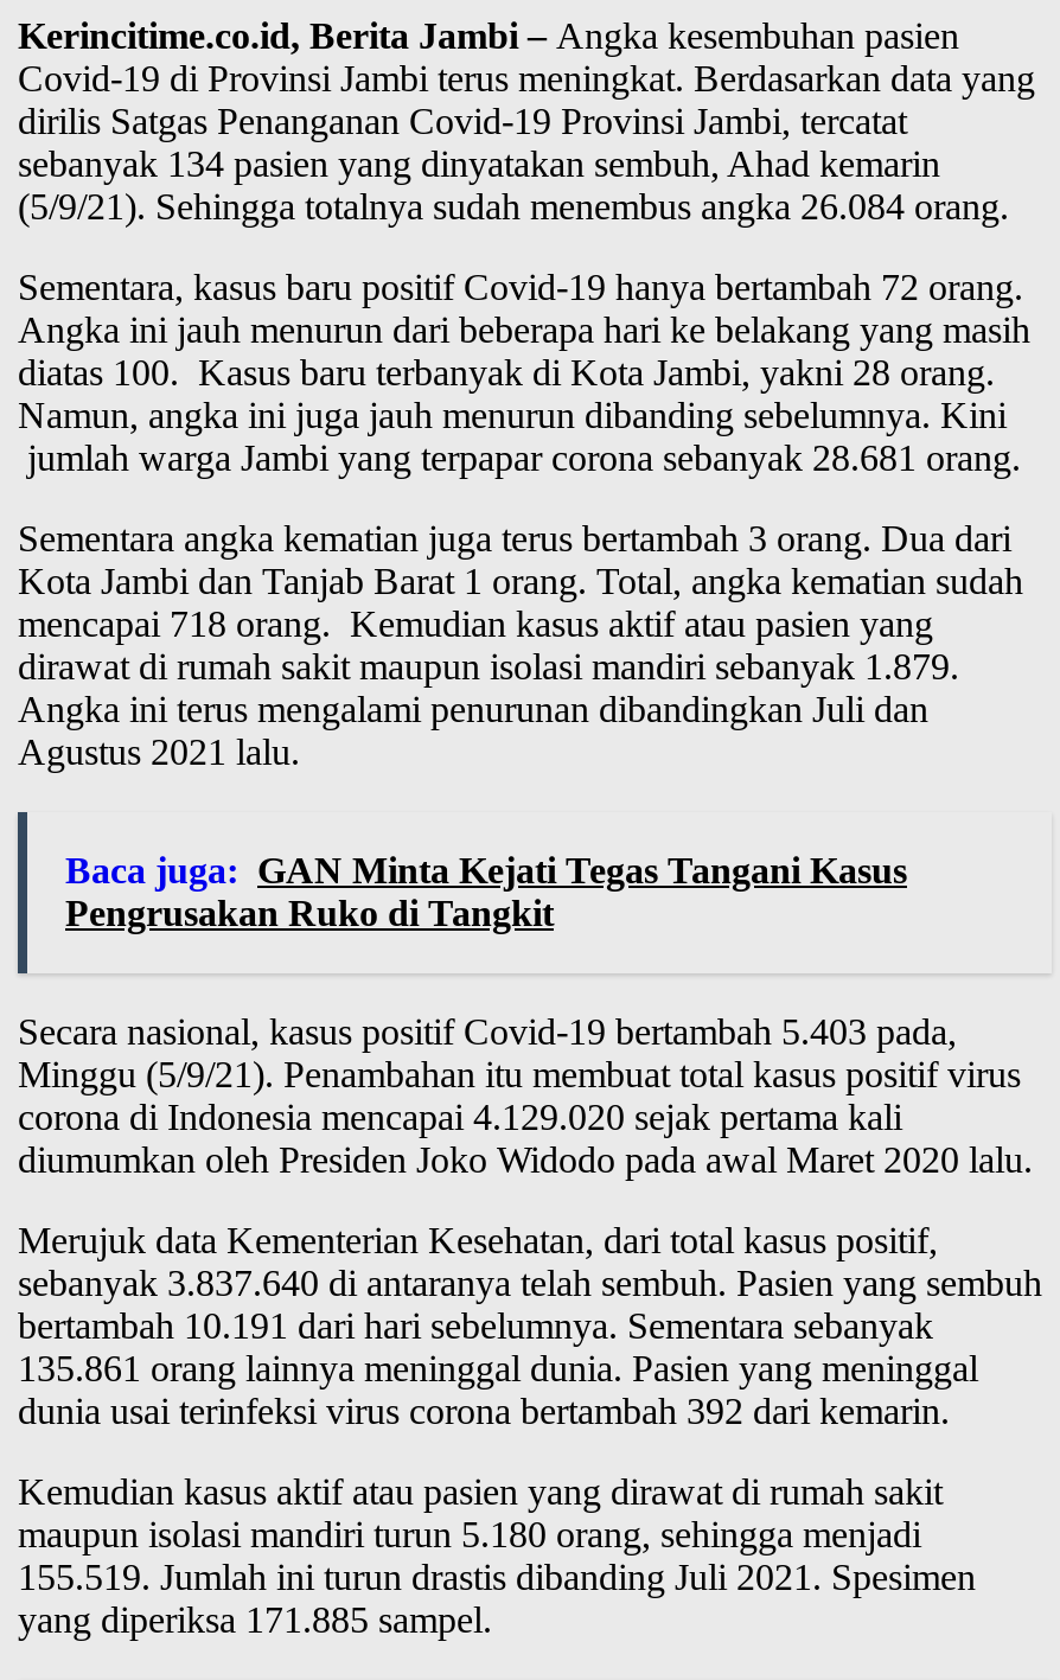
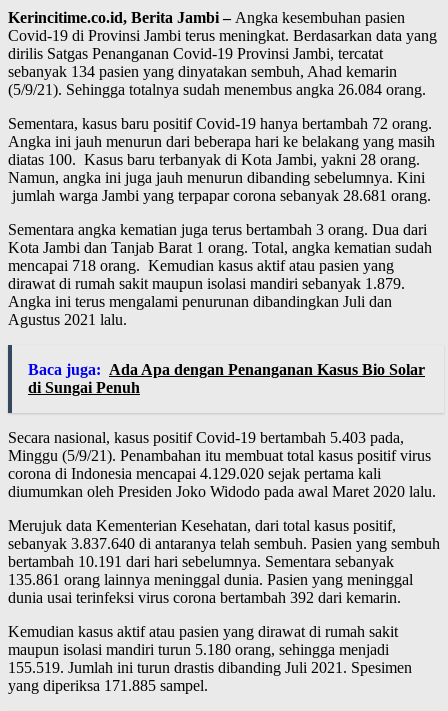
- Baca juga: GAN Minta Kejati Tegas Tangani Kasus
- Pengrusakan Ruko di Tangkit
+ Baca juga: Ada Apa dengan Penanganan Kasus Bio Solar
+ di Sungai Penuh
